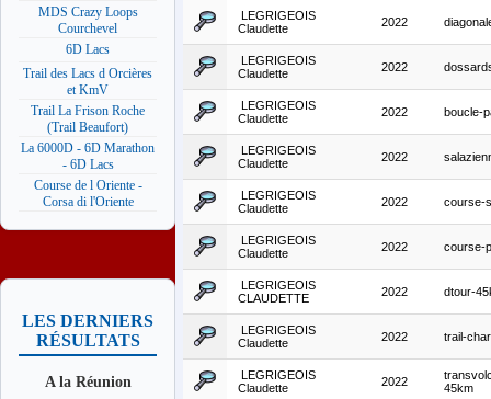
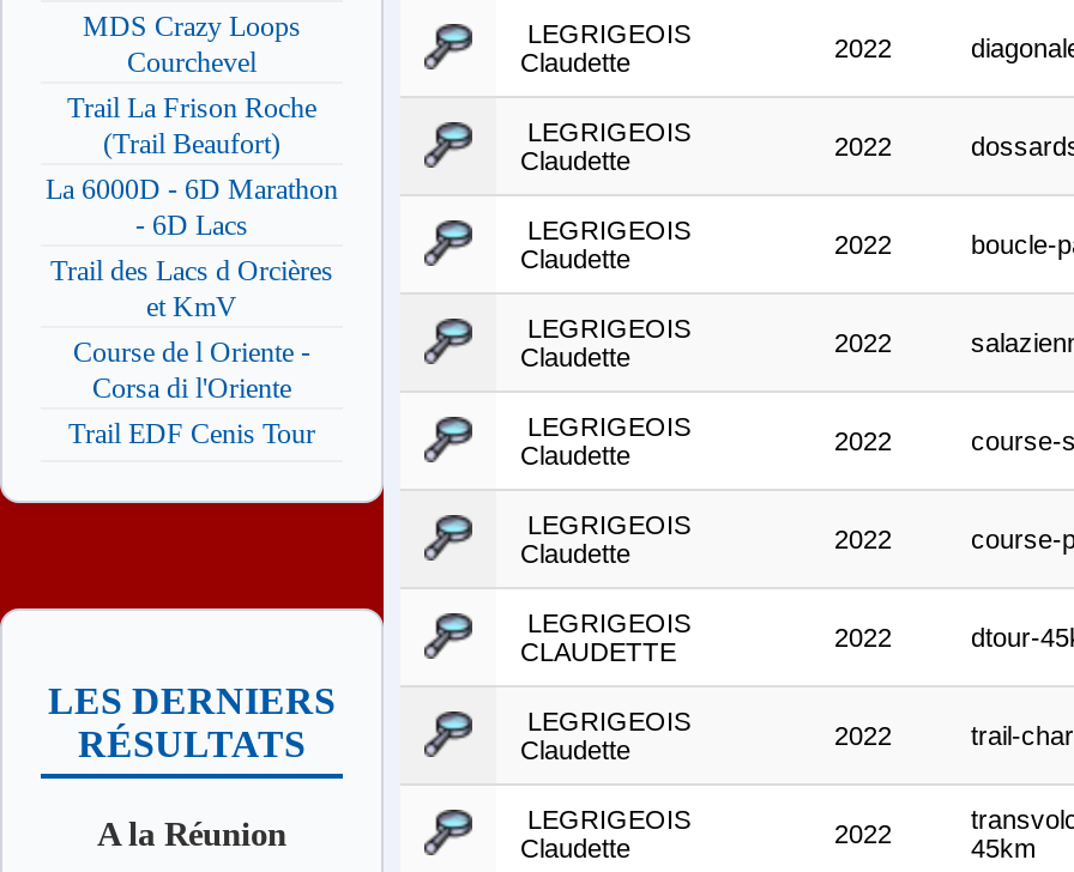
- 6D Lacs

moved down: Trail des Lacs d Orcières | et KmV

moved up: Trail La Frison Roche | (Trail Beaufort) | La 6000D - 6D Marathon | - 6D Lacs

moved up: Course de l Oriente - | Corsa di l'Oriente

+ Trail EDF Cenis Tour
